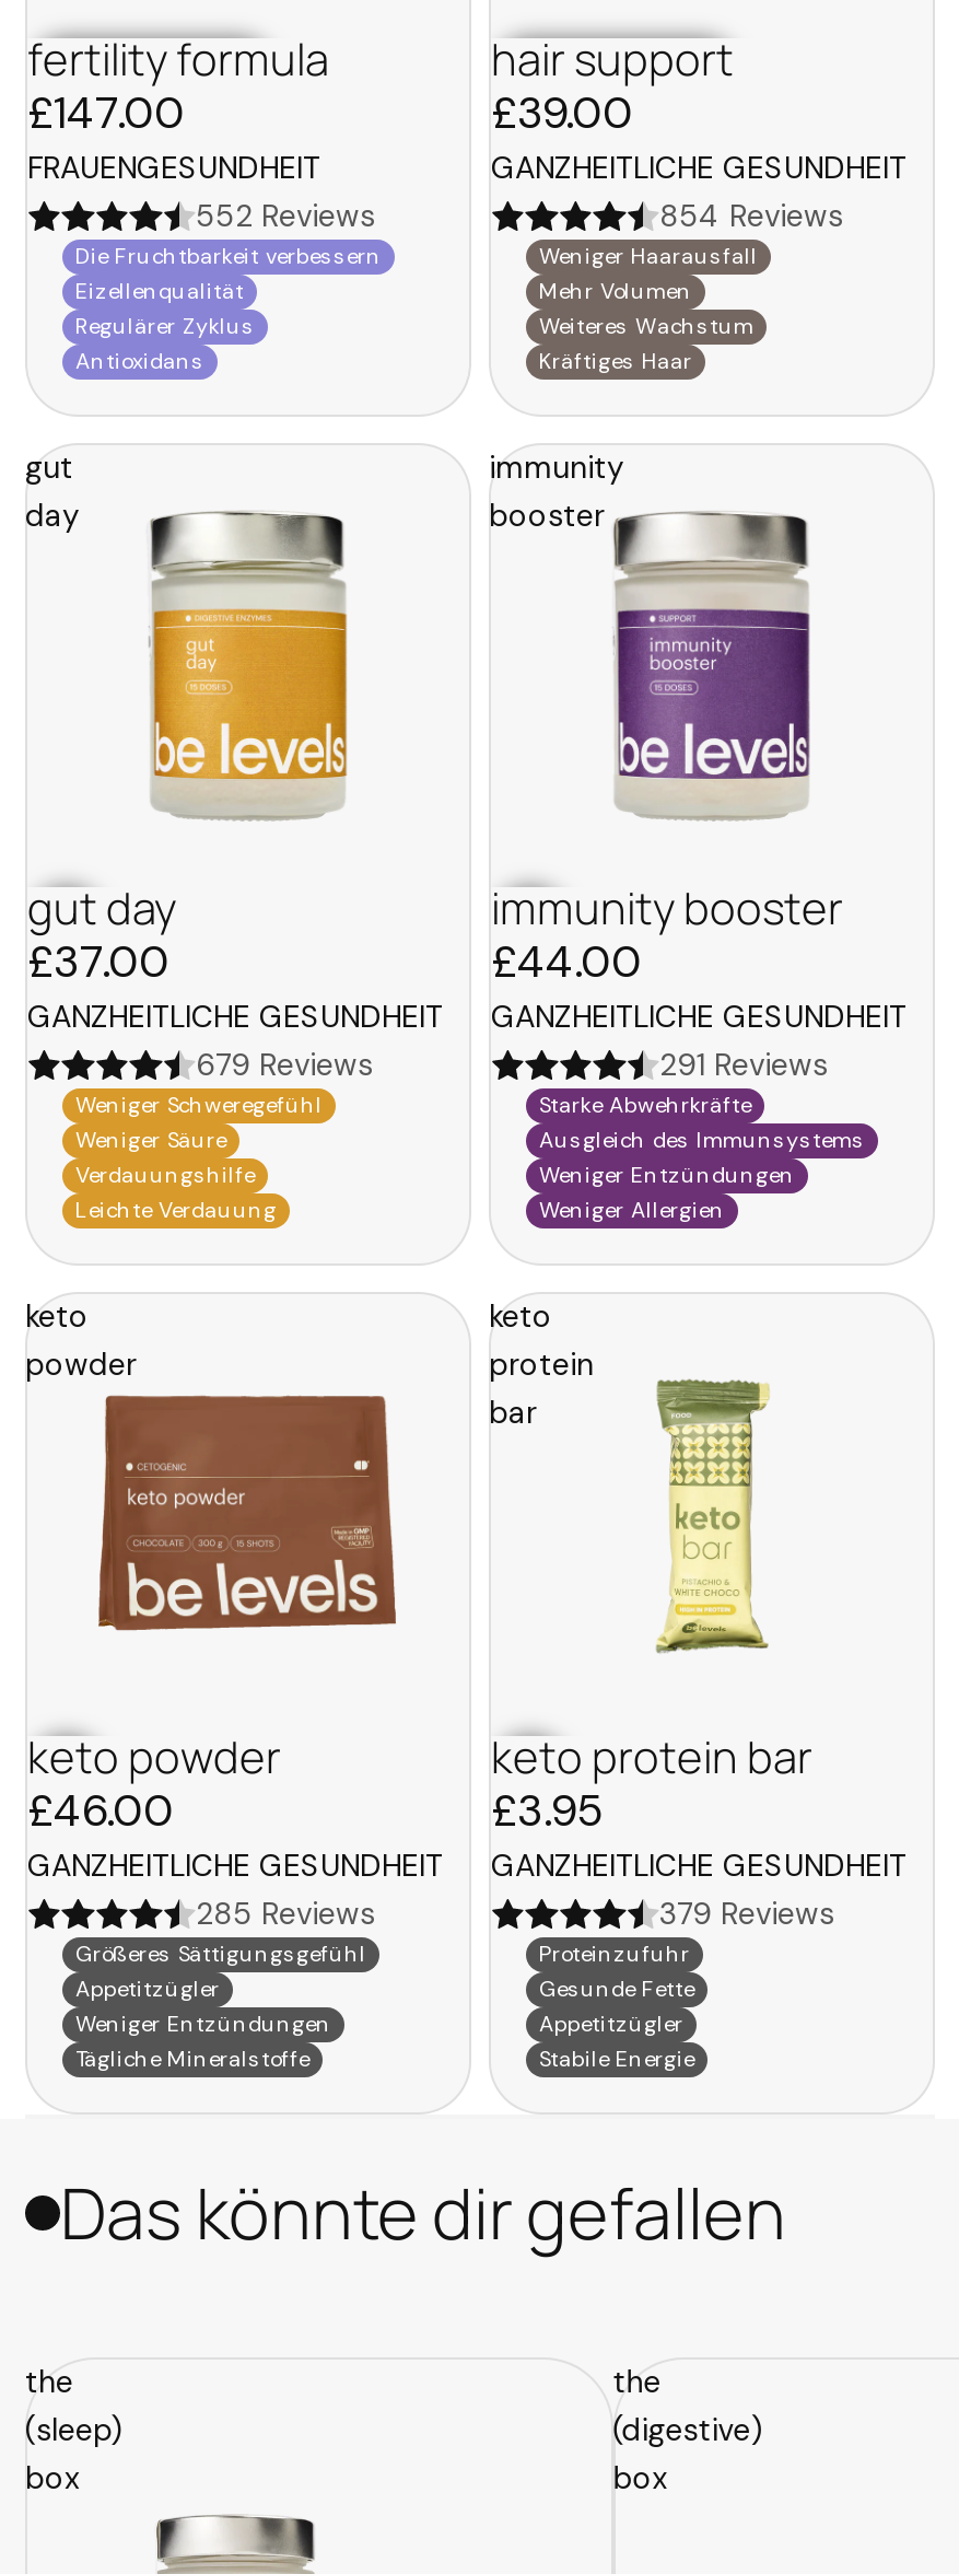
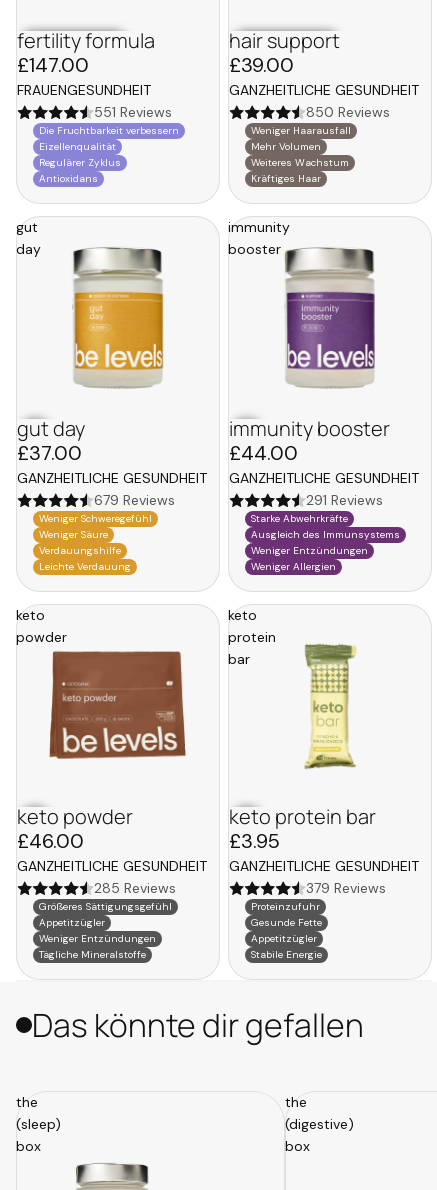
- 552 Reviews
+ 551 Reviews

- 854 Reviews
+ 850 Reviews
